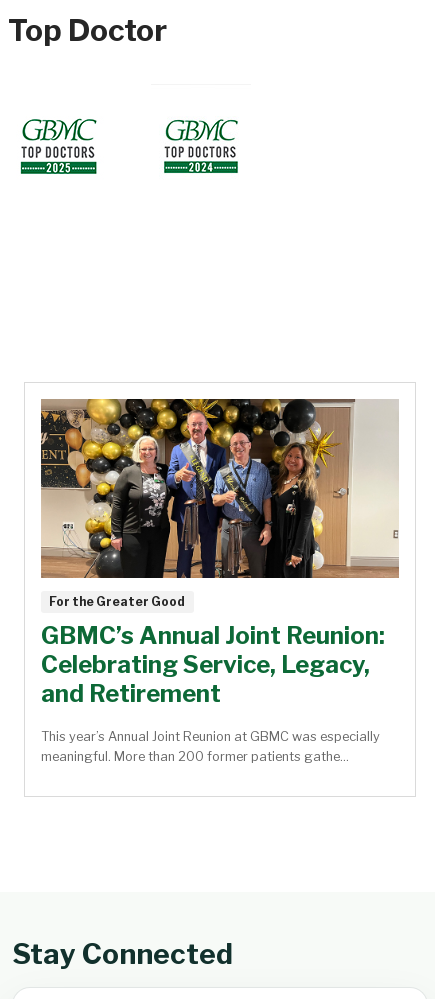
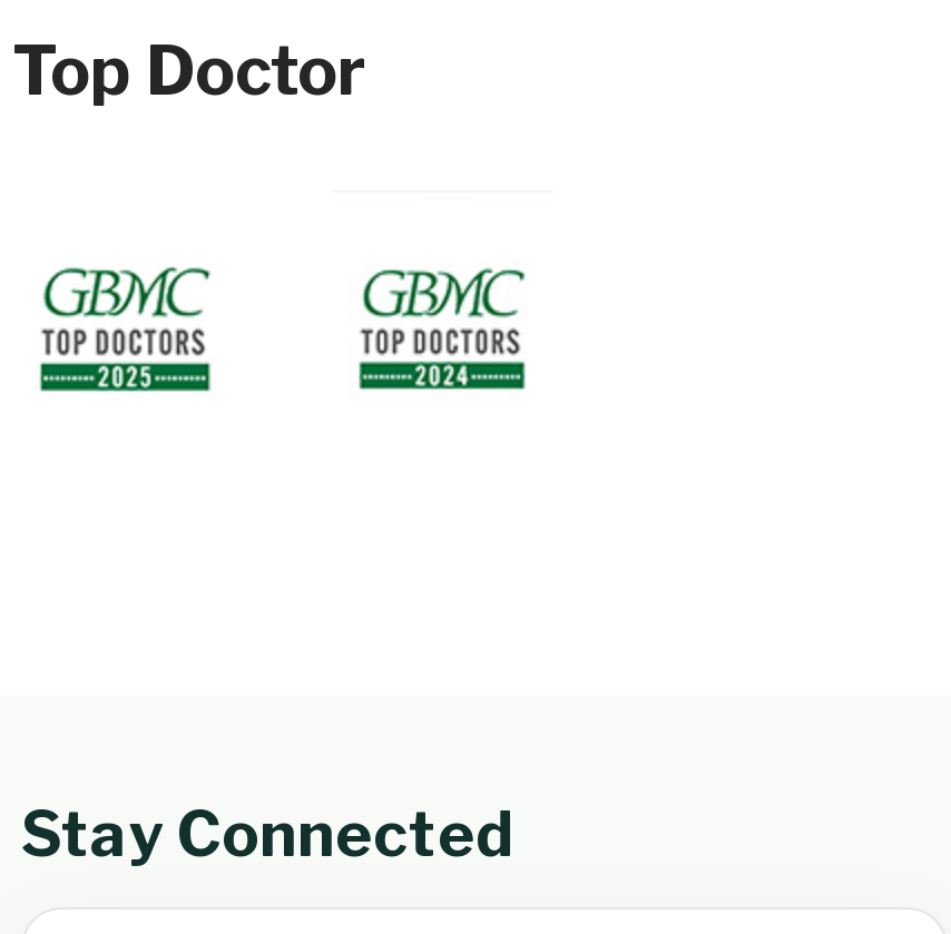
- [image]
- For the Greater Good
- GBMC’s Annual Joint Reunion:
- Celebrating Service, Legacy,
- and Retirement
- This year’s Annual Joint Reunion at GBMC was especially
- meaningful. More than 200 former patients gathe...
